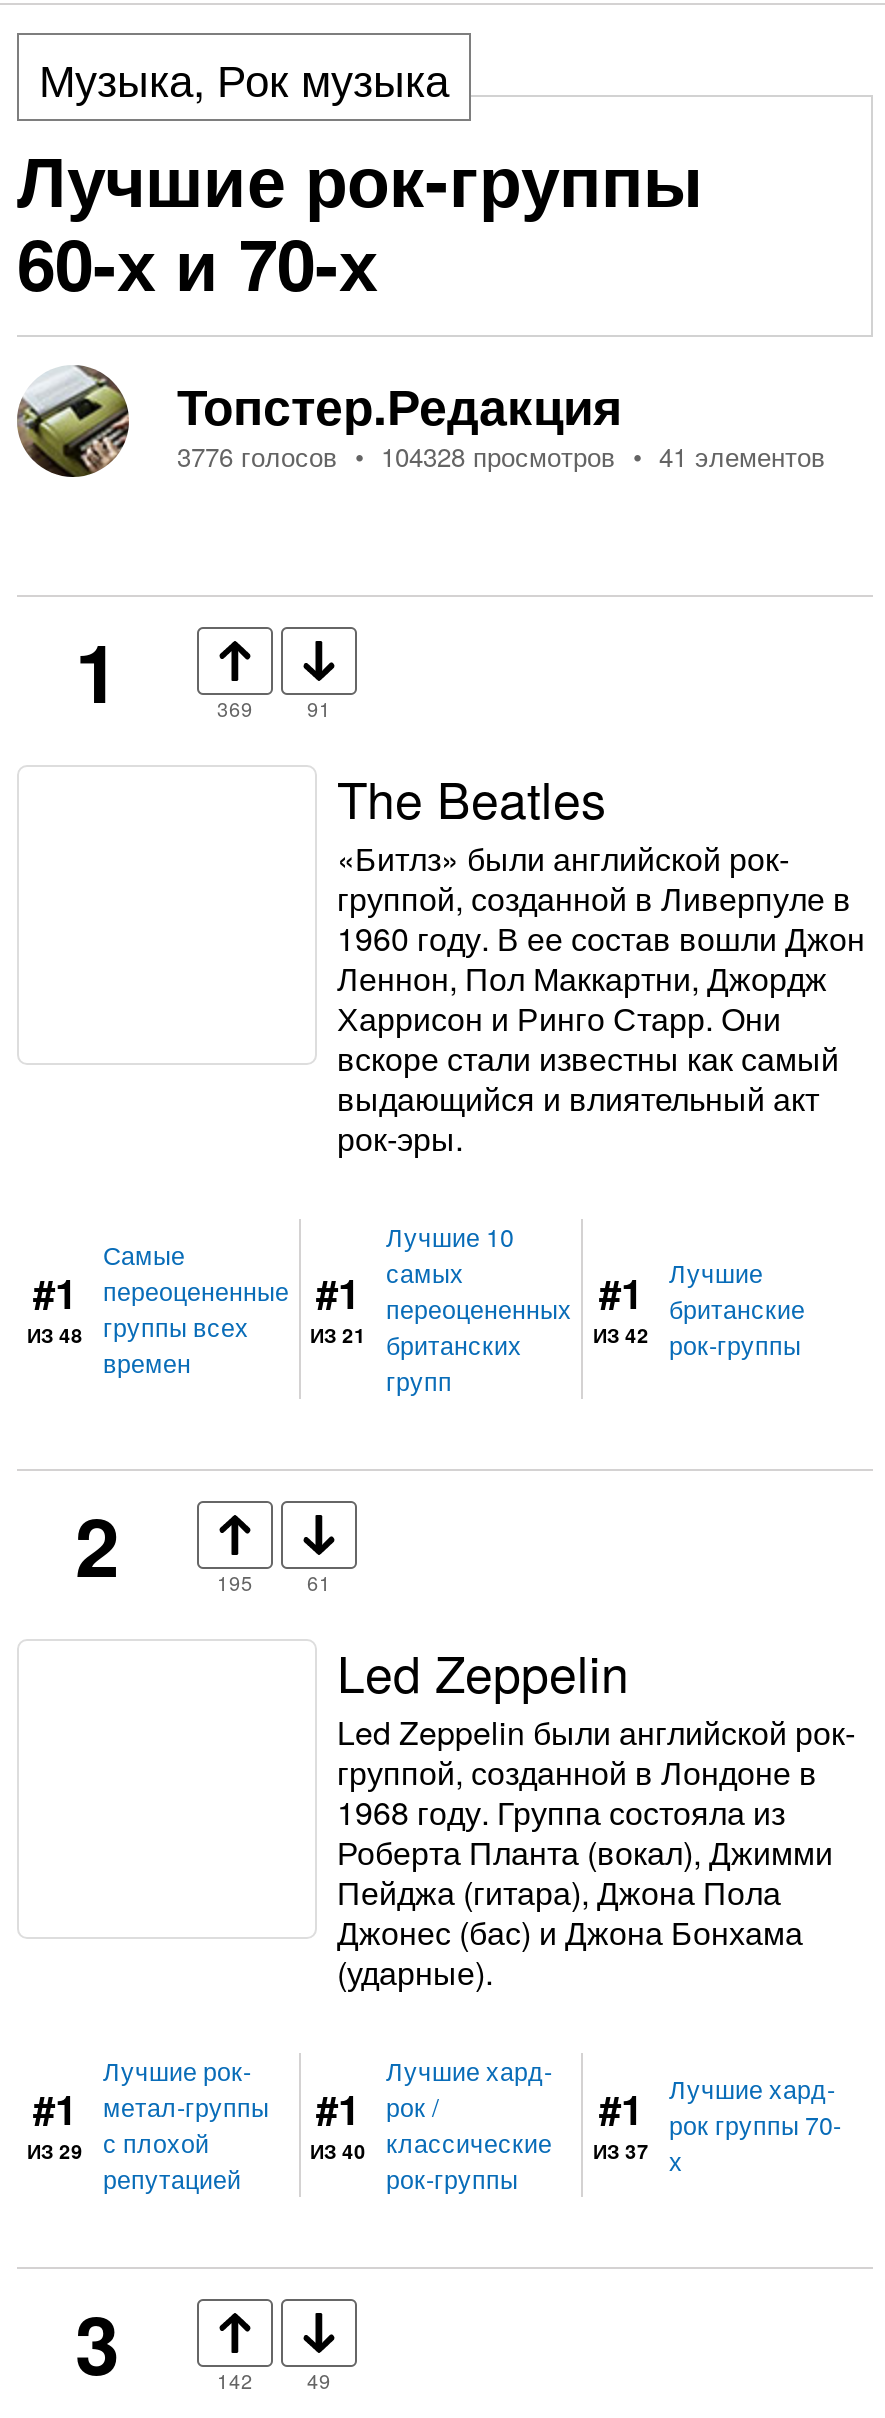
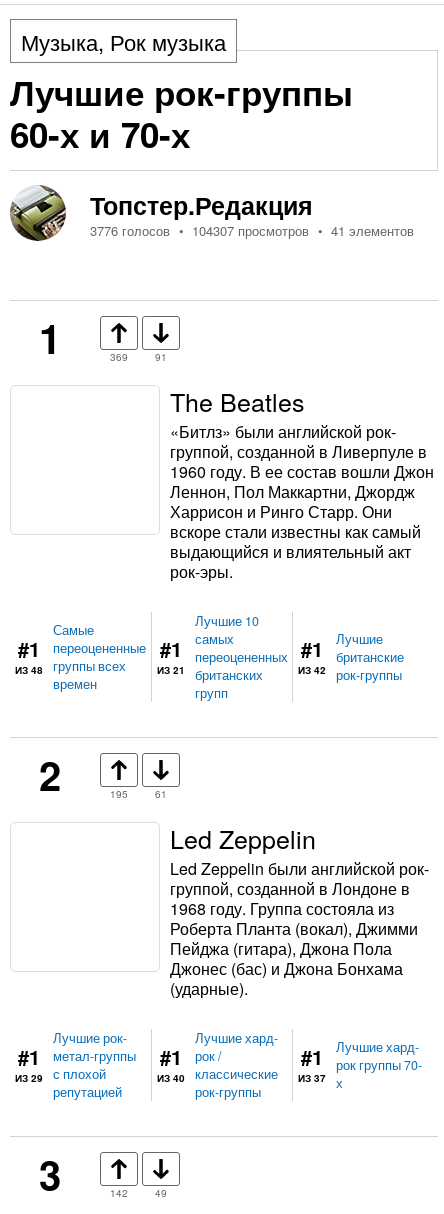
- 3776 голосов 104328 просмотров 41 элементов
+ 3776 голосов 104307 просмотров 41 элементов
